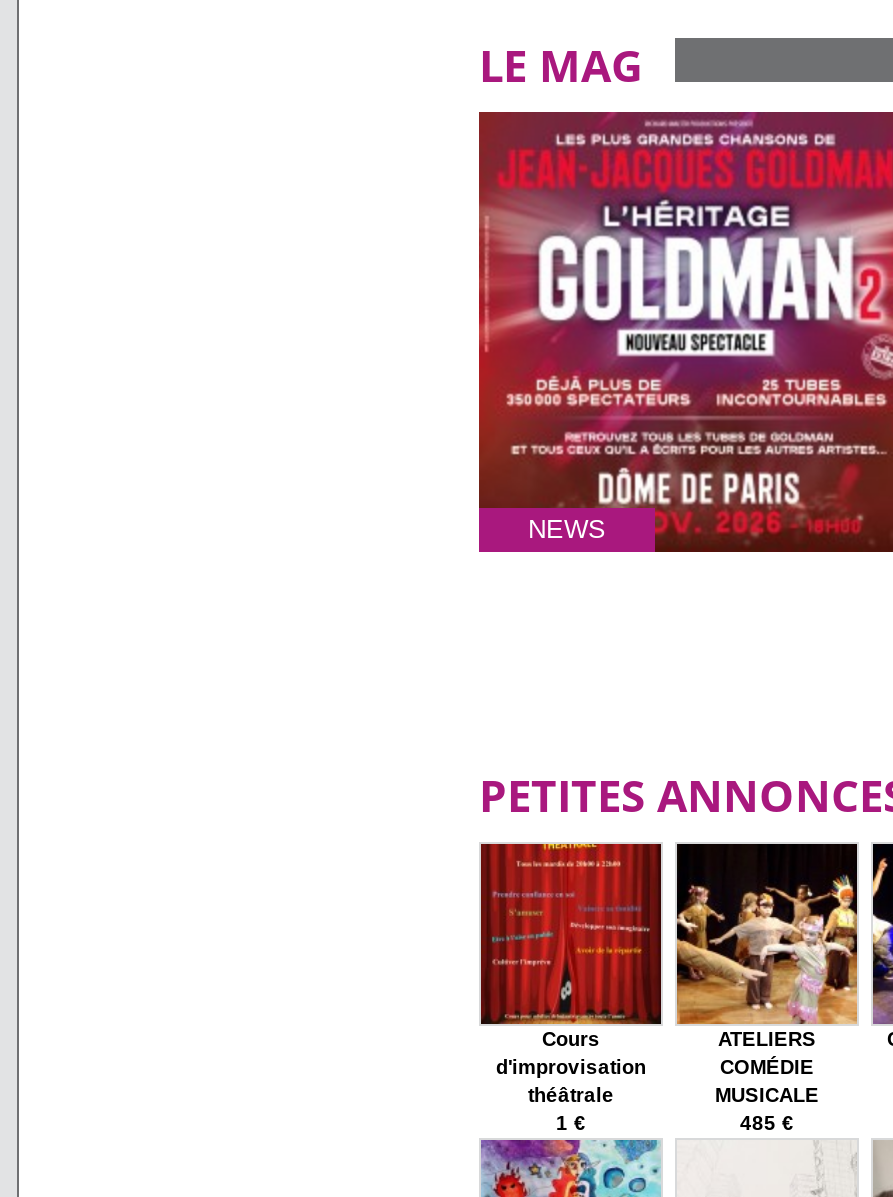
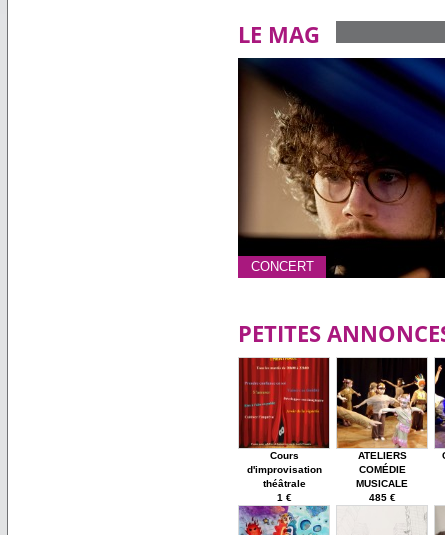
- [image]
- NEWS
+ [image]
+ CONCERT
